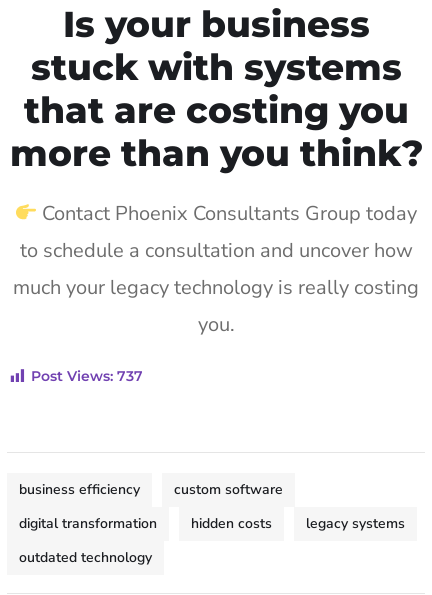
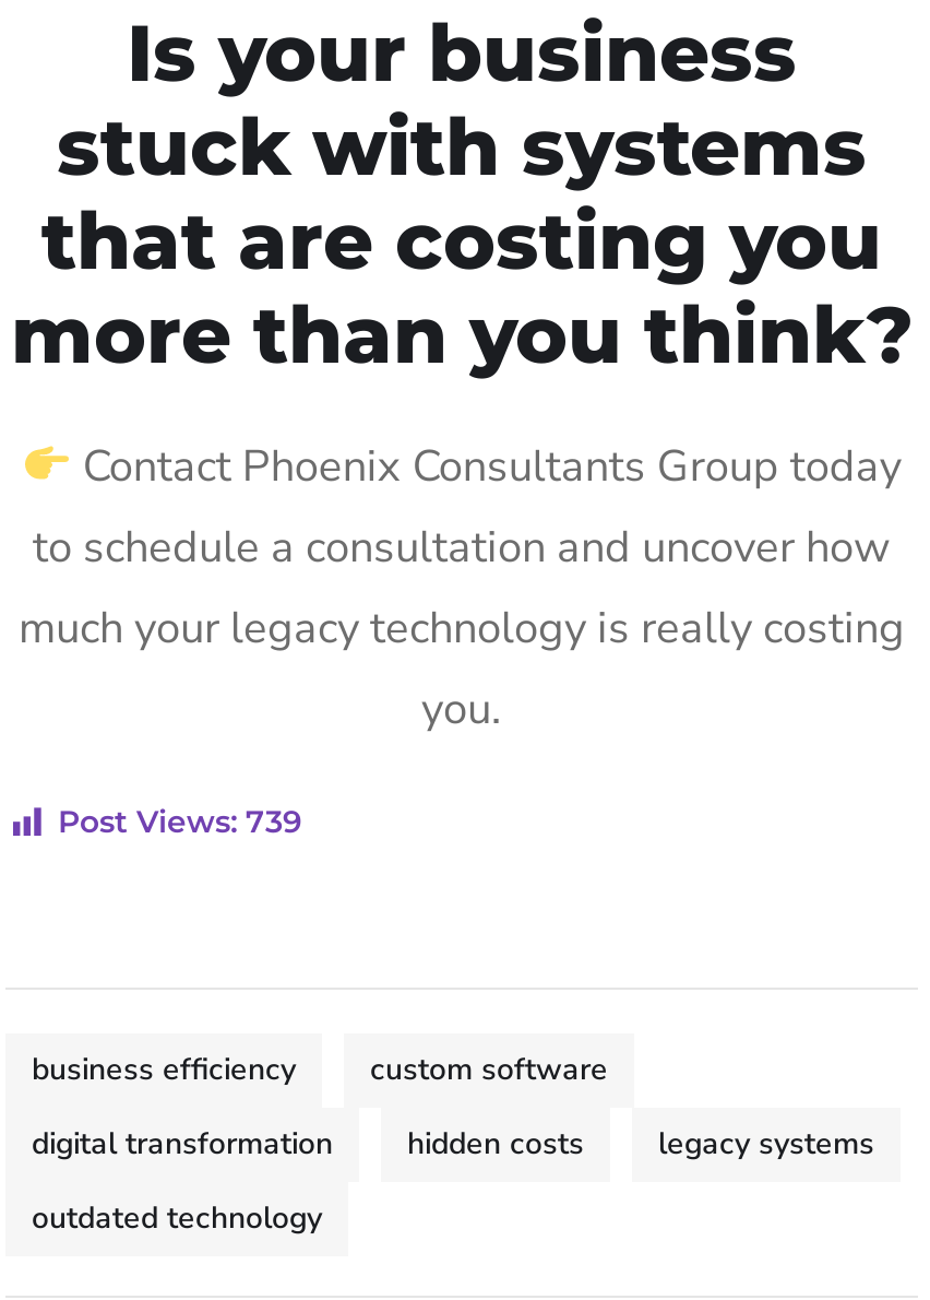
- Post Views: 737
+ Post Views: 739
